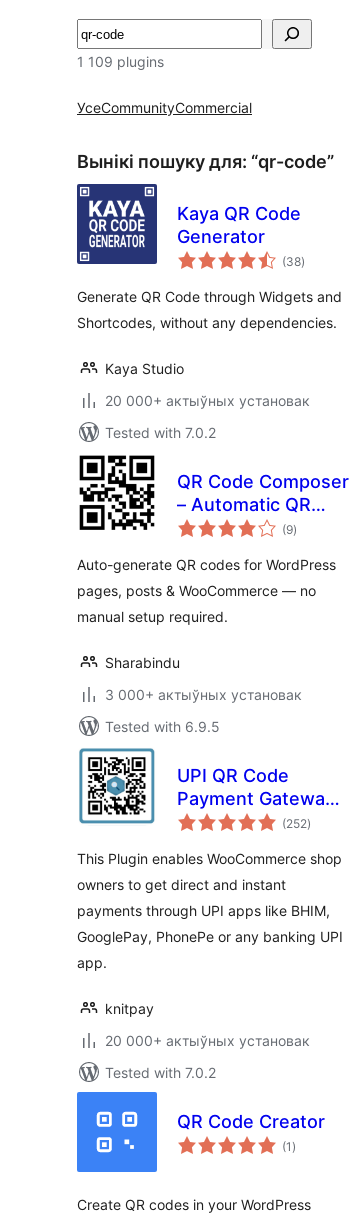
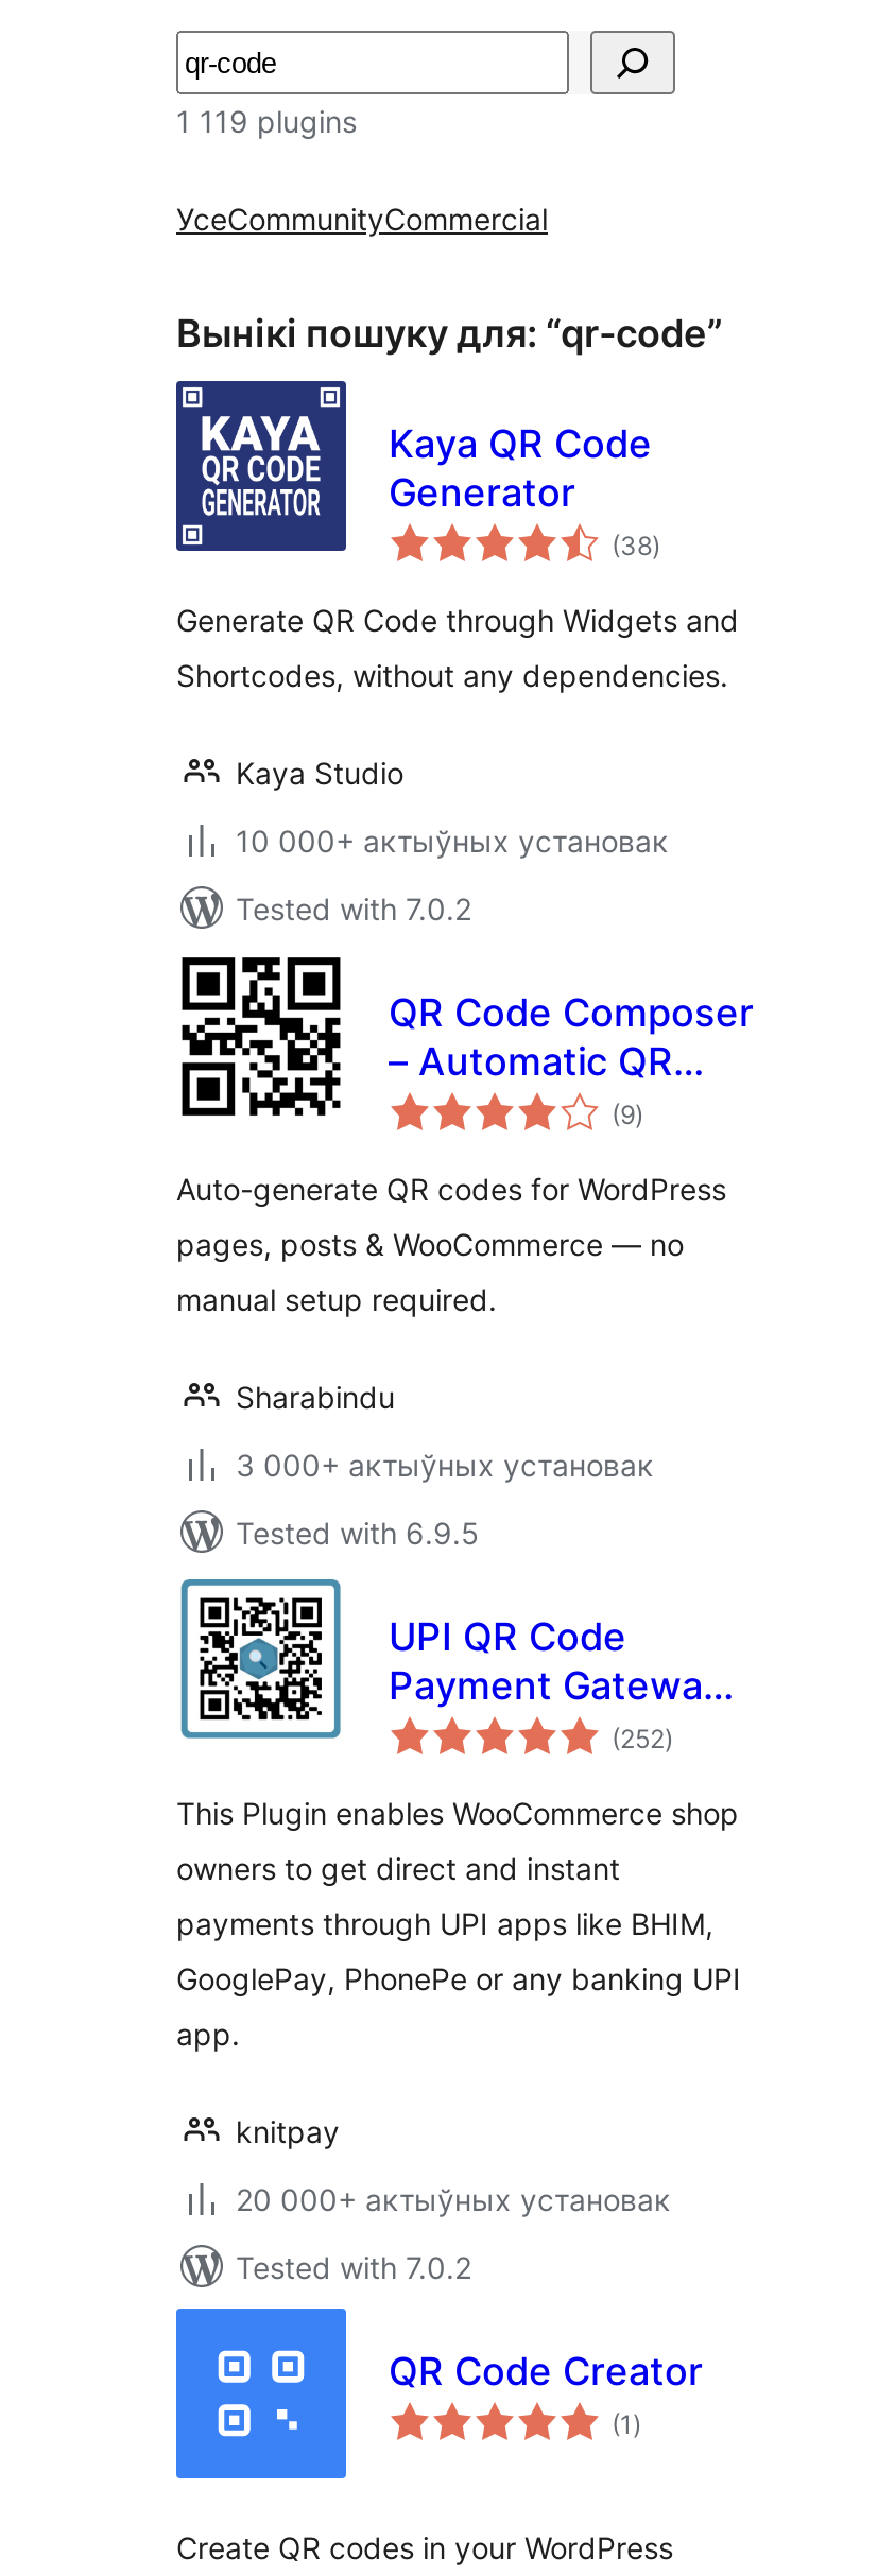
- 1 109 plugins
+ 1 119 plugins

- 20 000+ актыўных установак
+ 10 000+ актыўных установак
